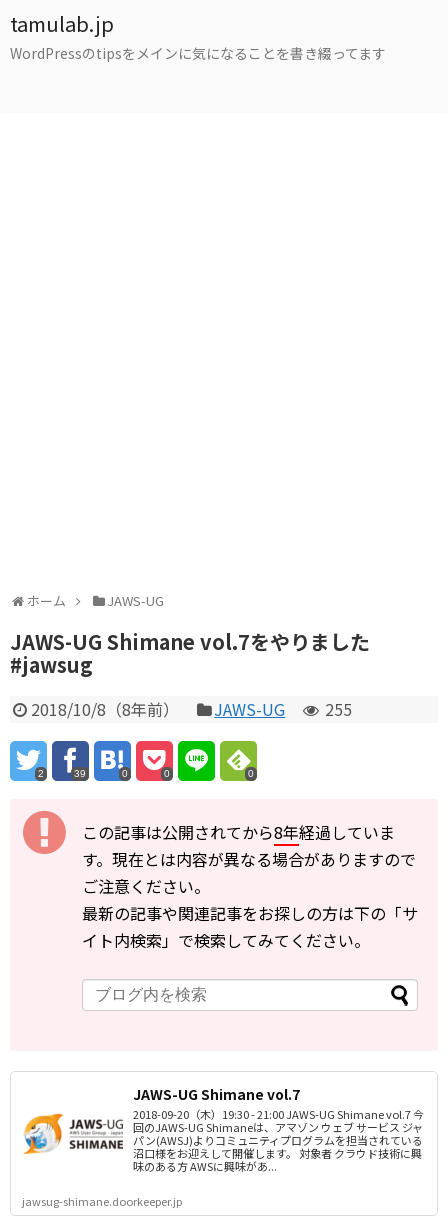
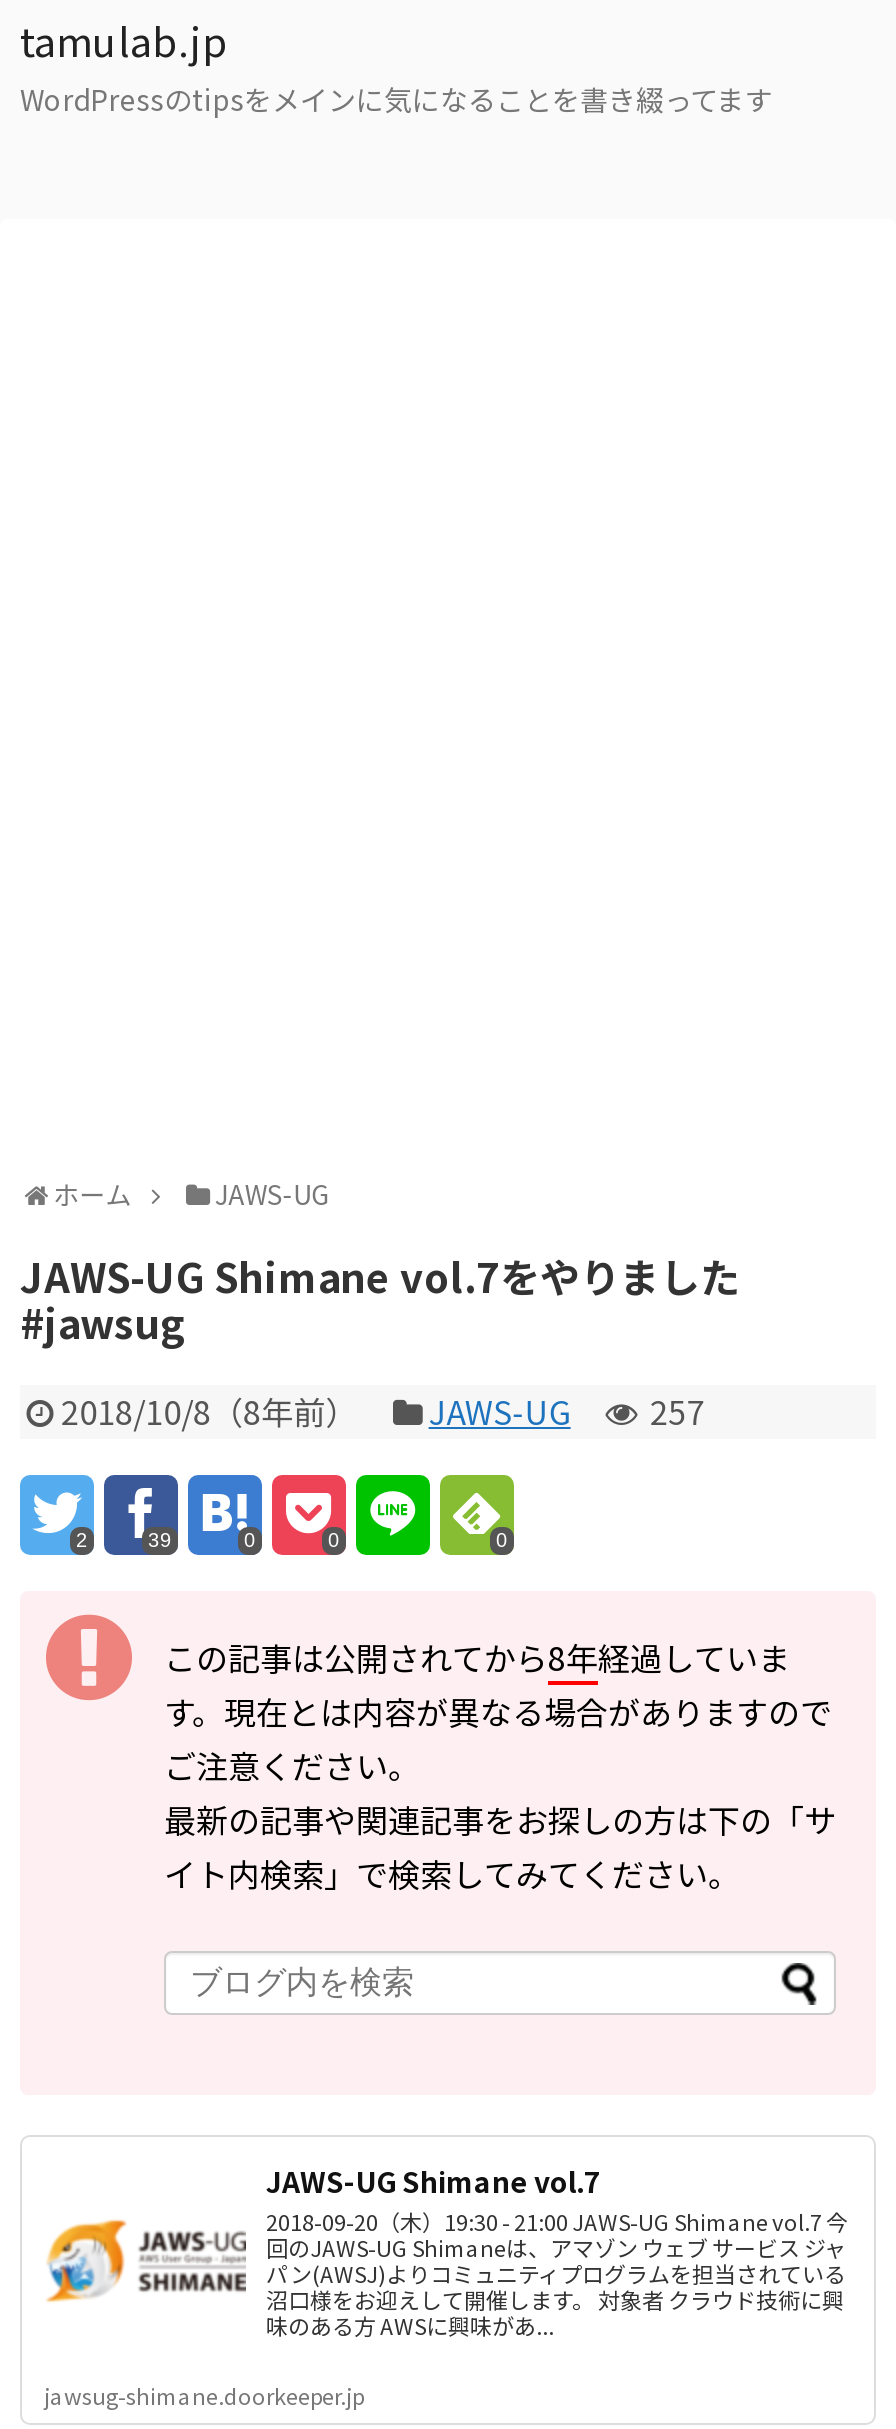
- 2018/10/8（8年前） JAWS-UG 255
+ 2018/10/8（8年前） JAWS-UG 257
